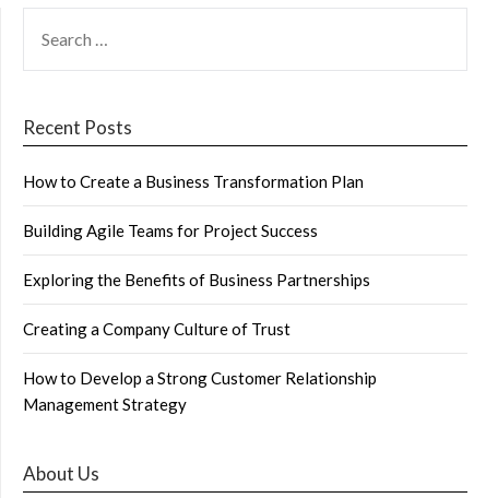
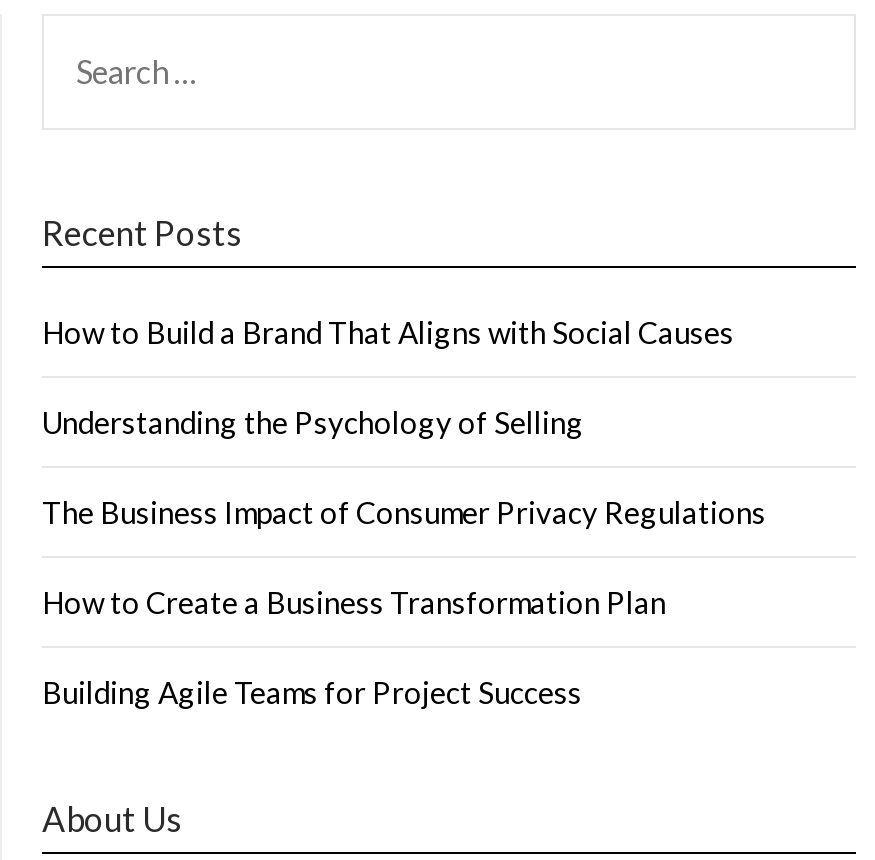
+ How to Build a Brand That Aligns with Social Causes
+ Understanding the Psychology of Selling
+ The Business Impact of Consumer Privacy Regulations

moved down: How to Create a Business Transformation Plan | Building Agile Teams for Project Success

- Exploring the Benefits of Business Partnerships
- Creating a Company Culture of Trust
- How to Develop a Strong Customer Relationship
- Management Strategy
